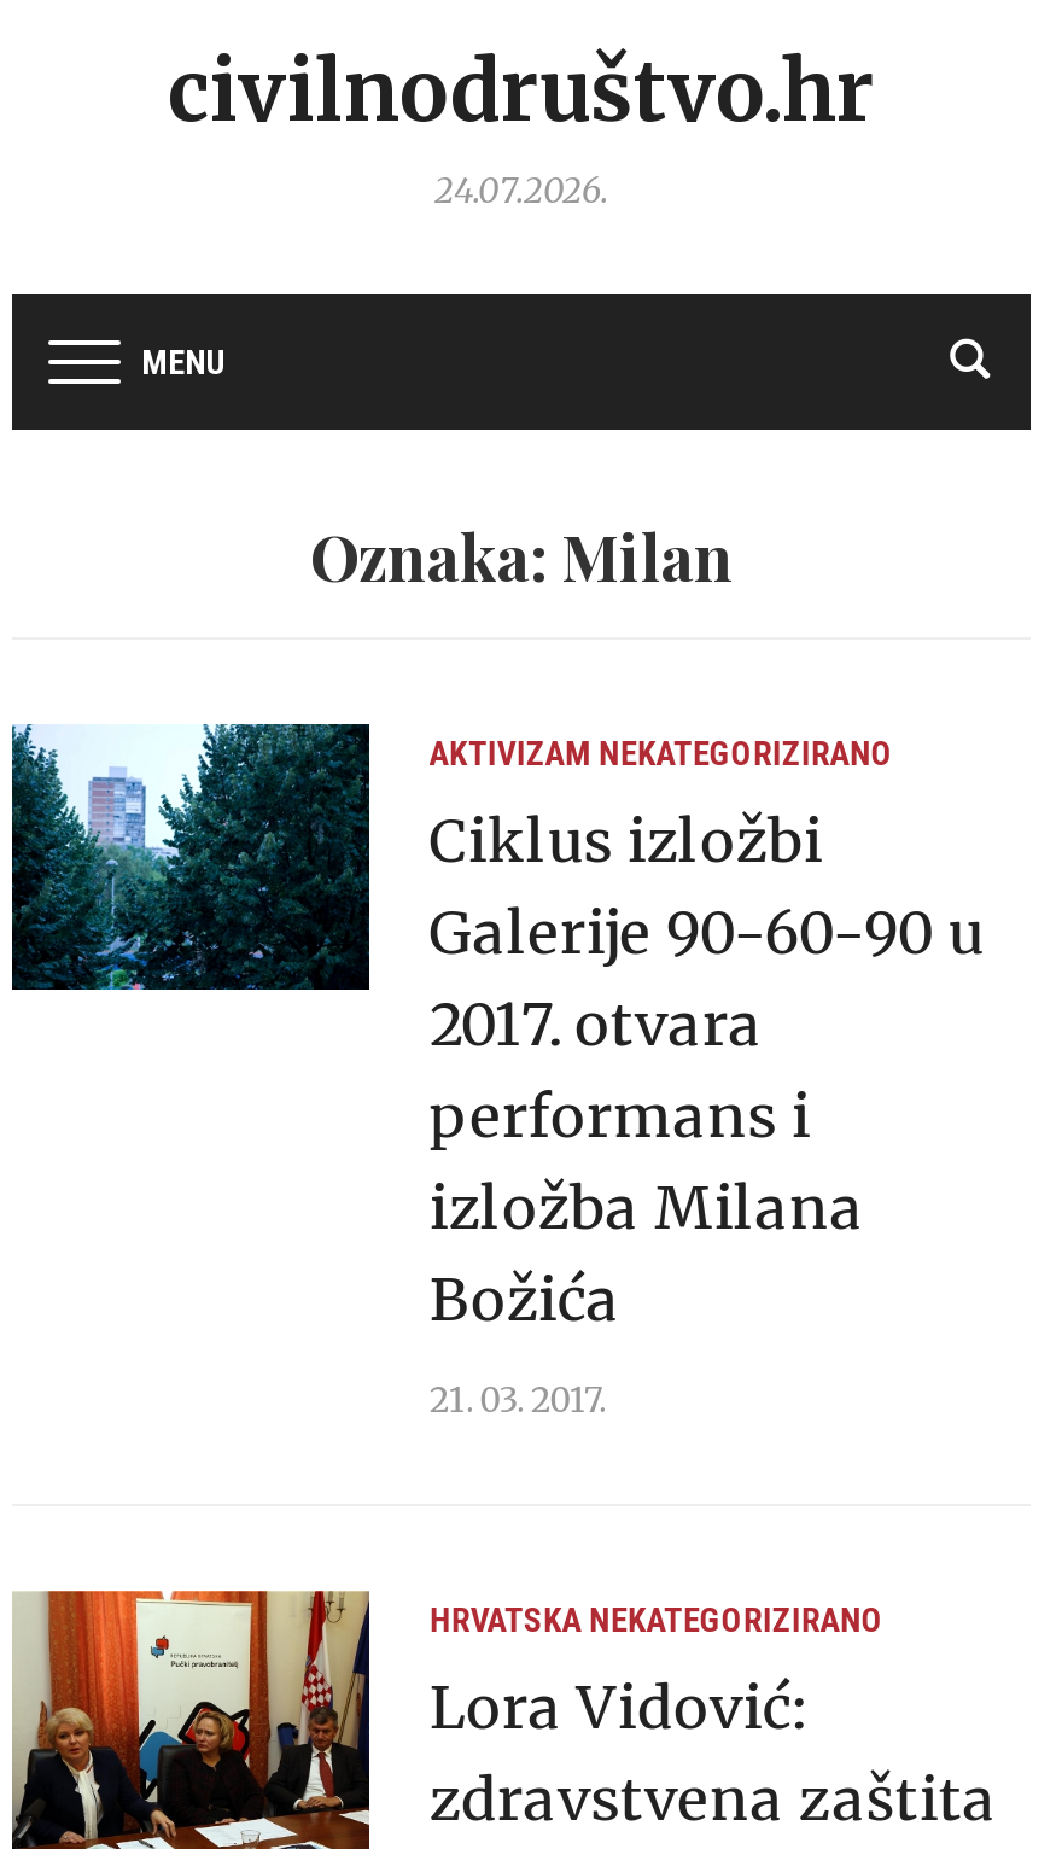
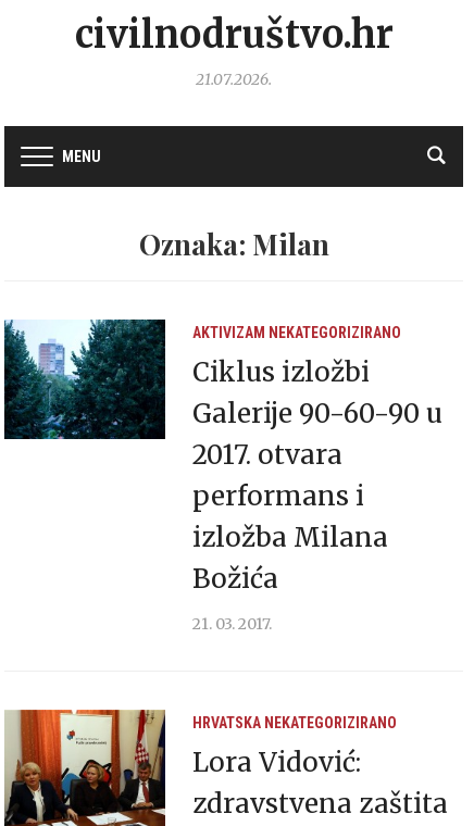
- 24.07.2026.
+ 21.07.2026.
